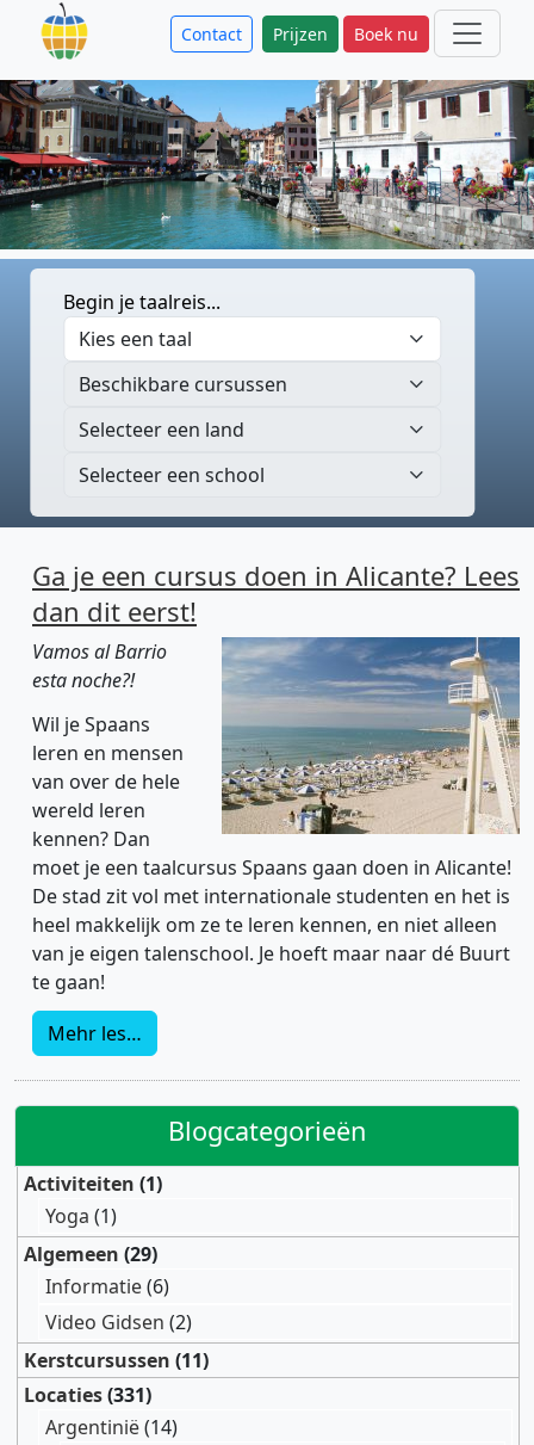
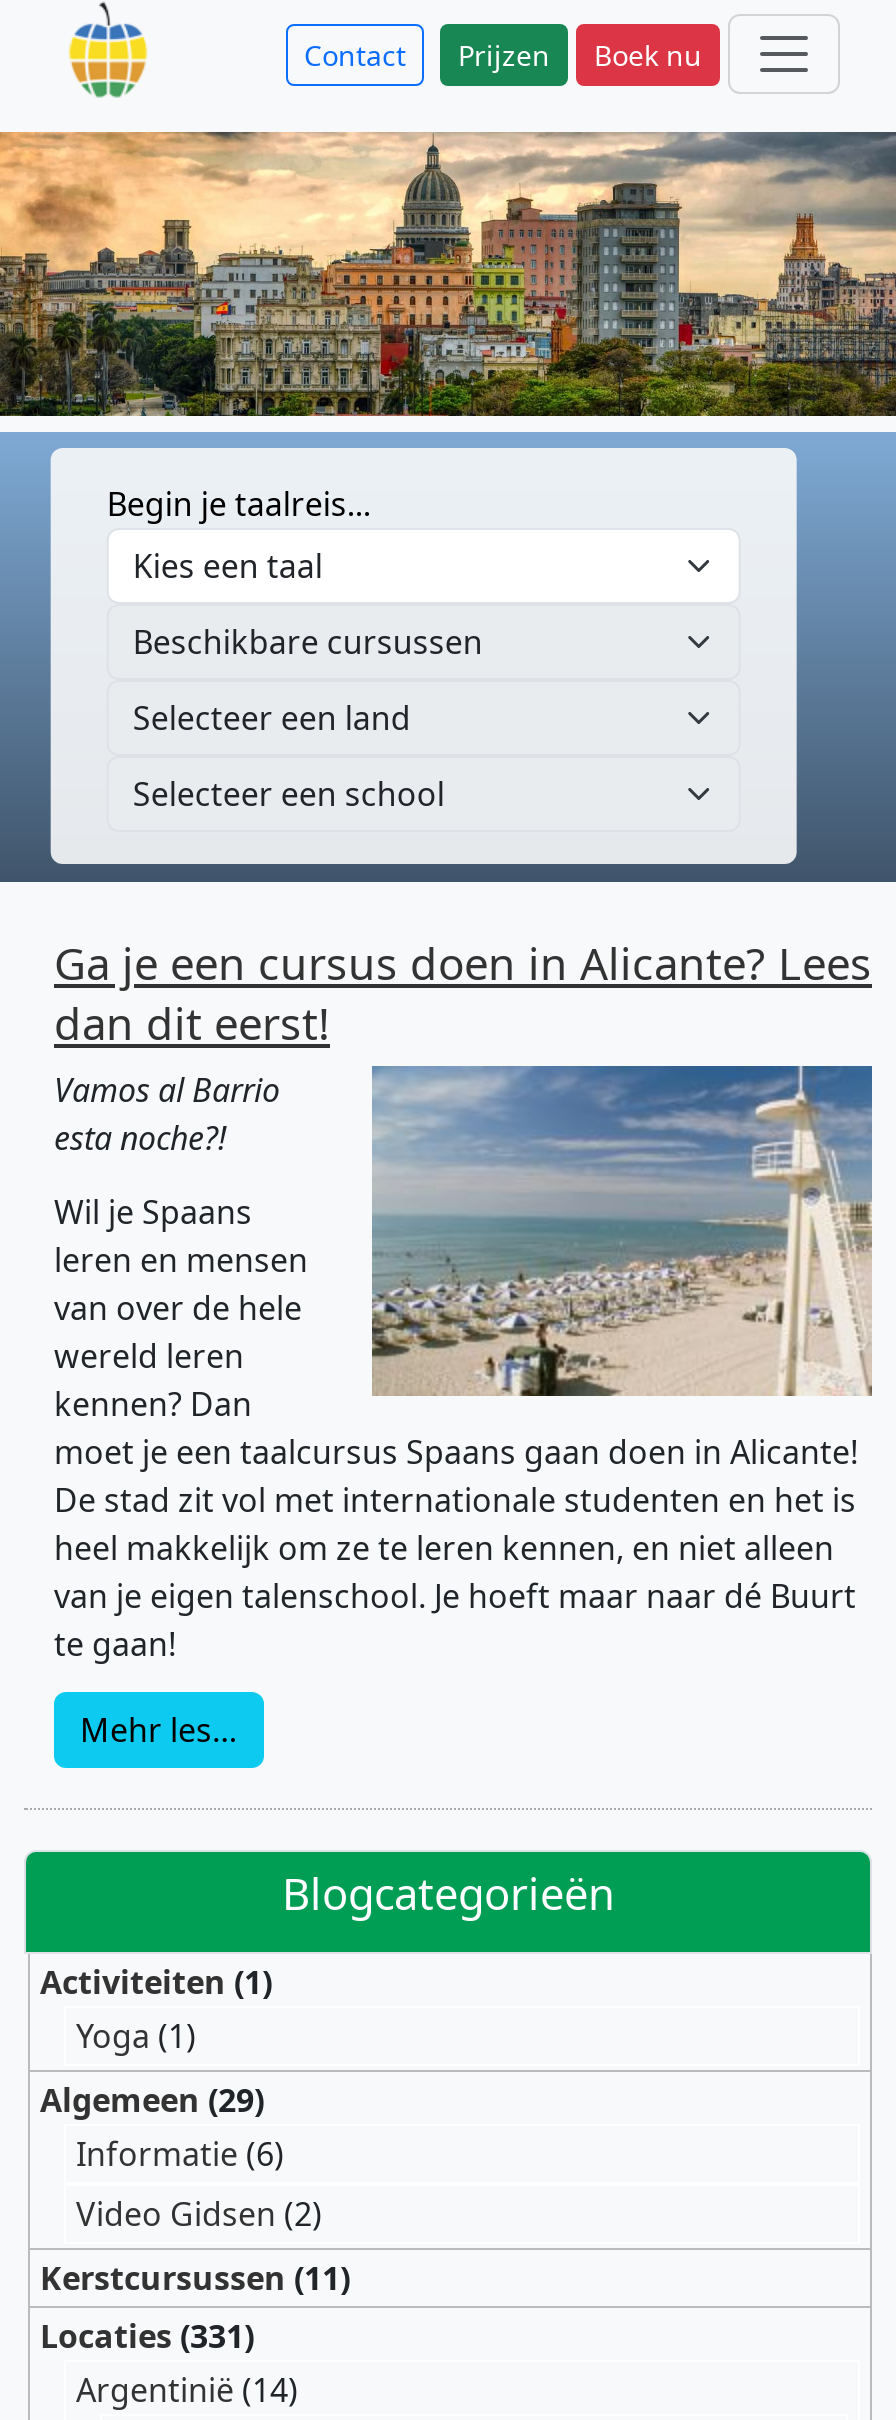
- [image]
+ [image]
